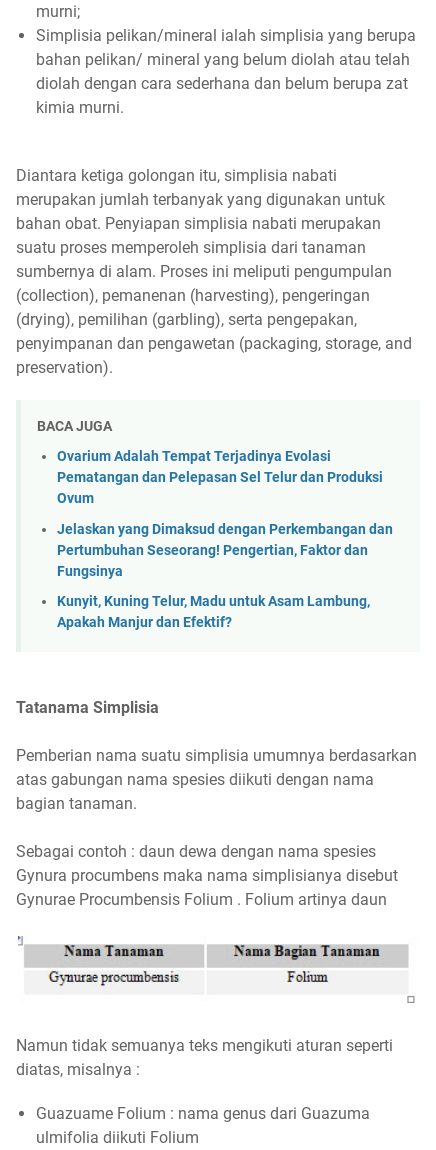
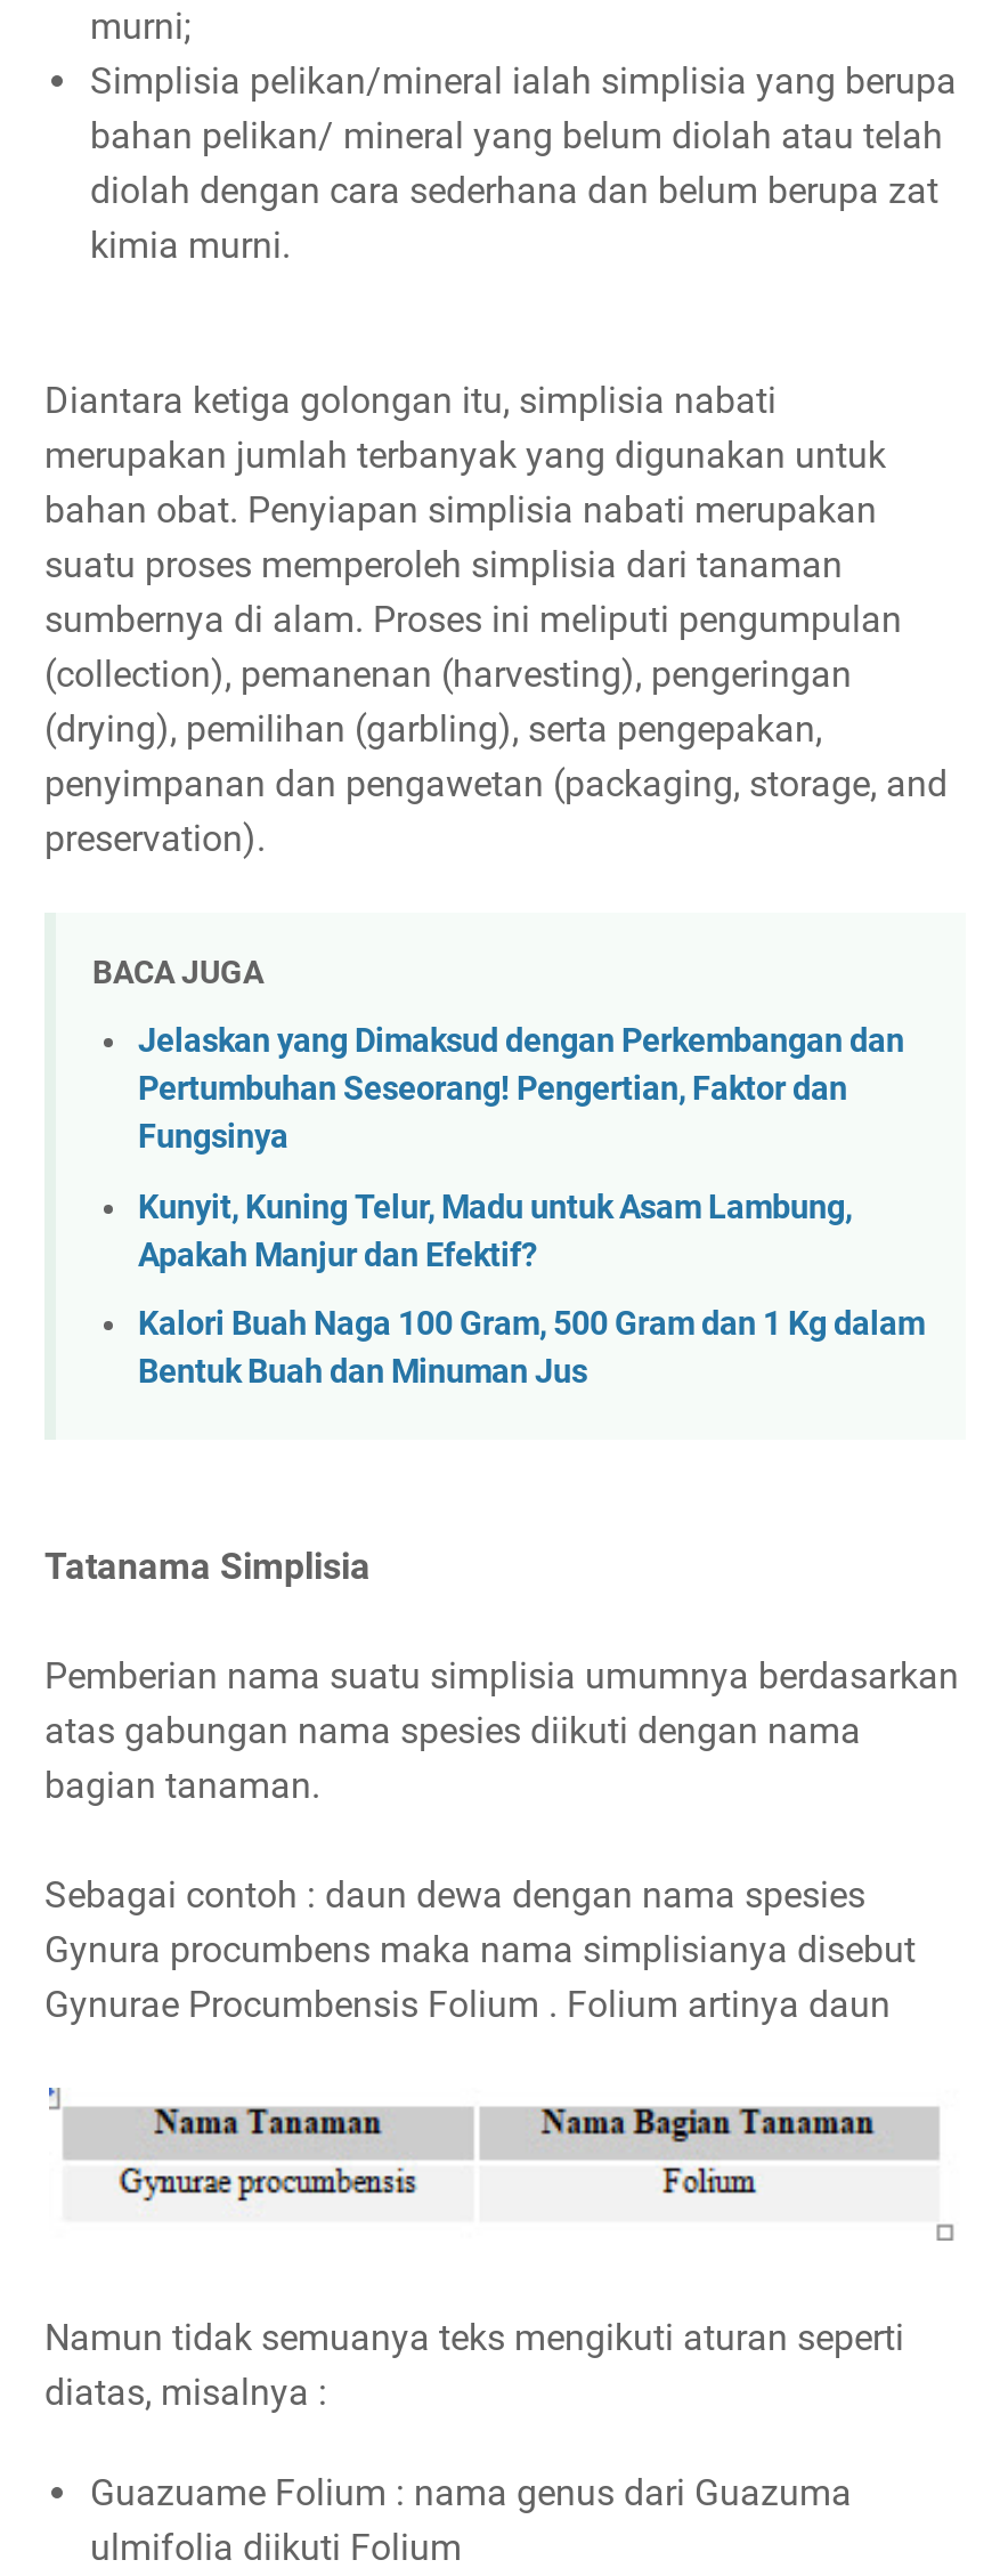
- Ovarium Adalah Tempat Terjadinya Evolasi
- Pematangan dan Pelepasan Sel Telur dan Produksi
- Ovum

moved up: Jelaskan yang Dimaksud dengan Perkembangan dan | Pertumbuhan Seseorang! Pengertian, Faktor dan | Fungsinya | Kunyit, Kuning Telur, Madu untuk Asam Lambung, | Apakah Manjur dan Efektif?

+ Kalori Buah Naga 100 Gram, 500 Gram dan 1 Kg dalam
+ Bentuk Buah dan Minuman Jus
